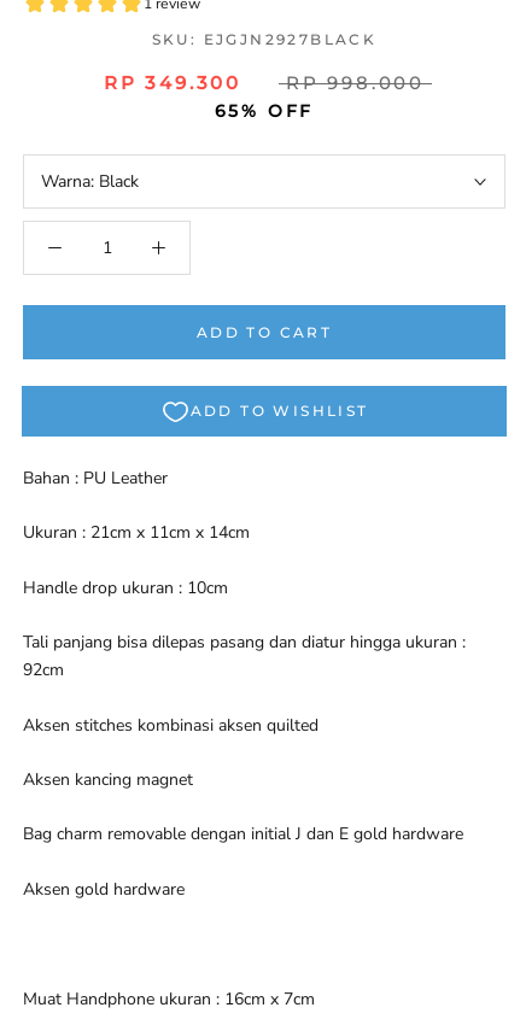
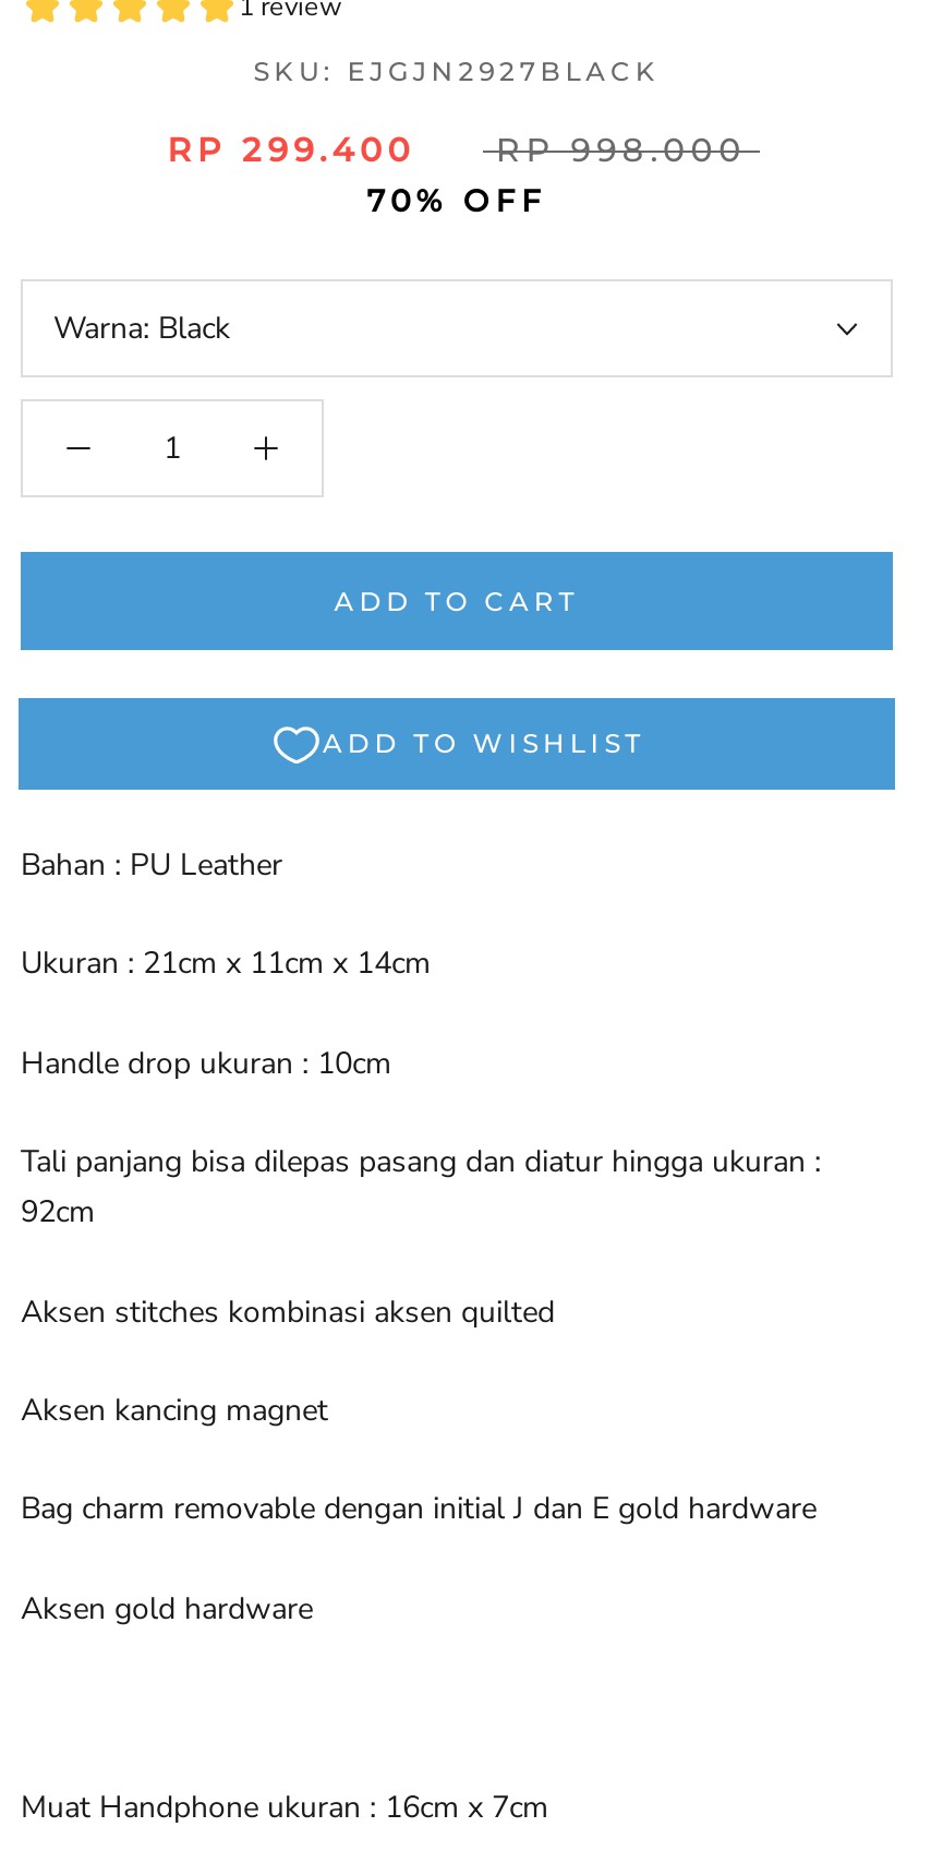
- RP 349.300
+ RP 299.400

- 65% OFF
+ 70% OFF
